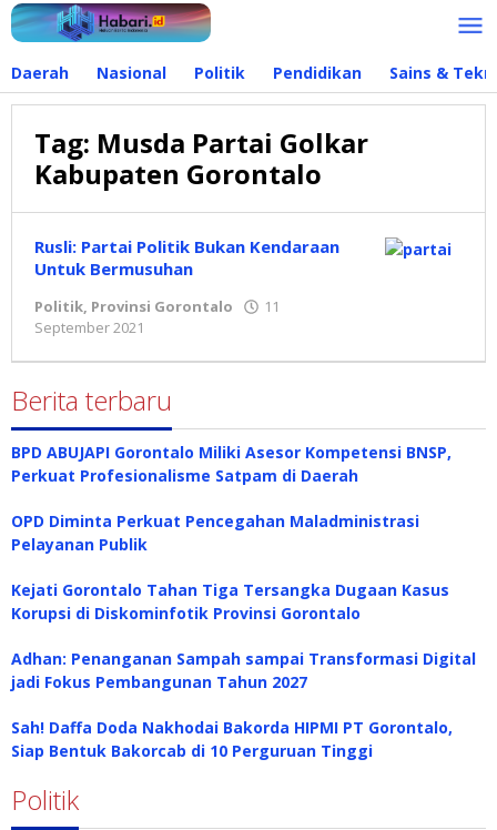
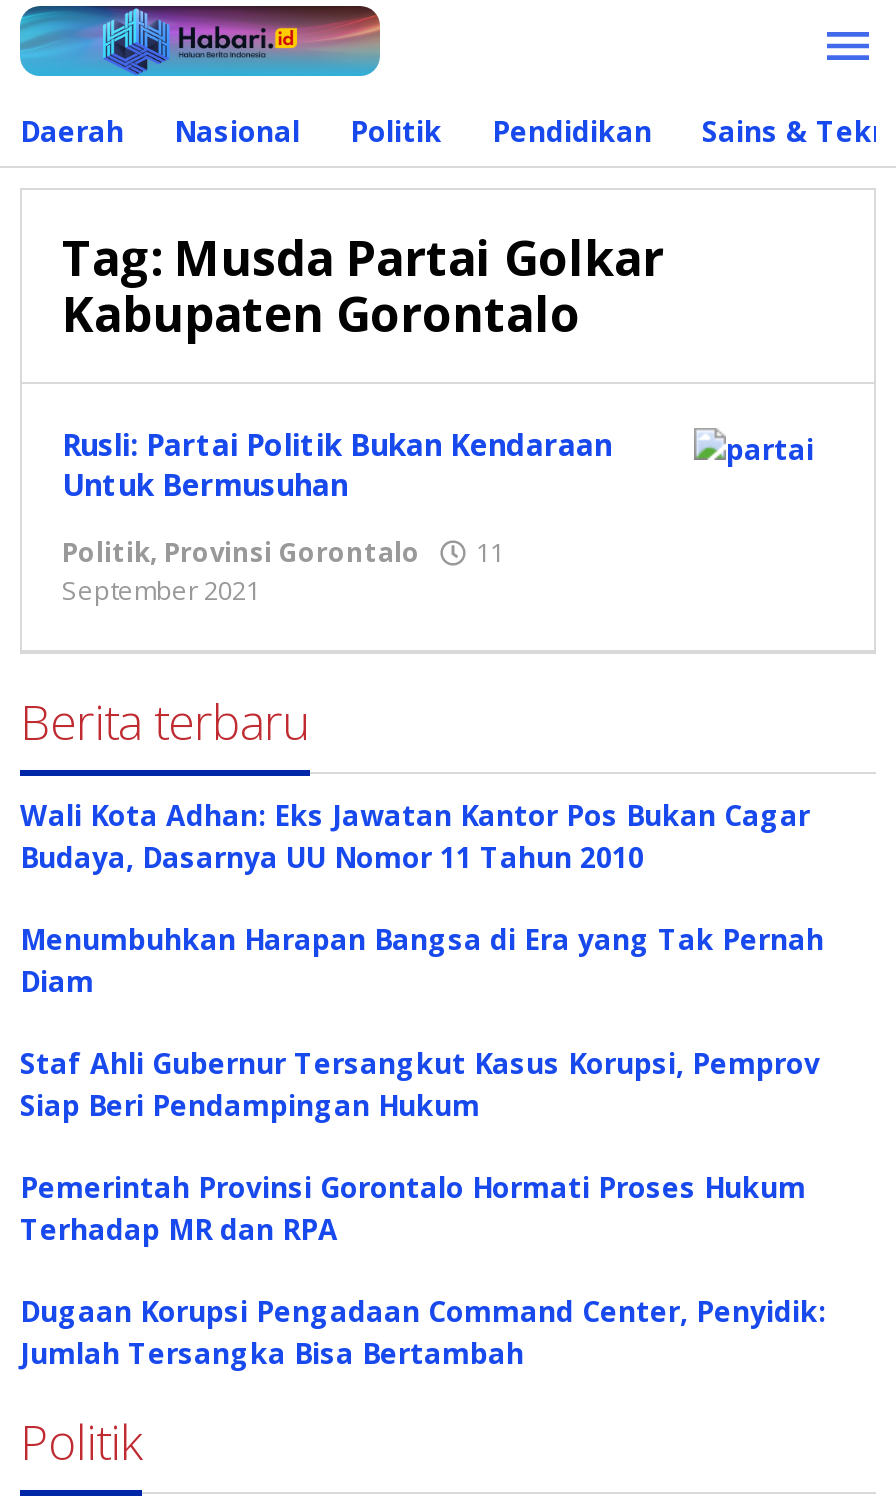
- BPD ABUJAPI Gorontalo Miliki Asesor Kompetensi BNSP,
- Perkuat Profesionalisme Satpam di Daerah
+ Wali Kota Adhan: Eks Jawatan Kantor Pos Bukan Cagar
+ Budaya, Dasarnya UU Nomor 11 Tahun 2010

- OPD Diminta Perkuat Pencegahan Maladministrasi
- Pelayanan Publik
+ Menumbuhkan Harapan Bangsa di Era yang Tak Pernah
+ Diam

- Kejati Gorontalo Tahan Tiga Tersangka Dugaan Kasus
- Korupsi di Diskominfotik Provinsi Gorontalo
+ Staf Ahli Gubernur Tersangkut Kasus Korupsi, Pemprov
+ Siap Beri Pendampingan Hukum

- Adhan: Penanganan Sampah sampai Transformasi Digital
- jadi Fokus Pembangunan Tahun 2027
+ Pemerintah Provinsi Gorontalo Hormati Proses Hukum
+ Terhadap MR dan RPA

- Sah! Daffa Doda Nakhodai Bakorda HIPMI PT Gorontalo,
- Siap Bentuk Bakorcab di 10 Perguruan Tinggi
+ Dugaan Korupsi Pengadaan Command Center, Penyidik:
+ Jumlah Tersangka Bisa Bertambah
